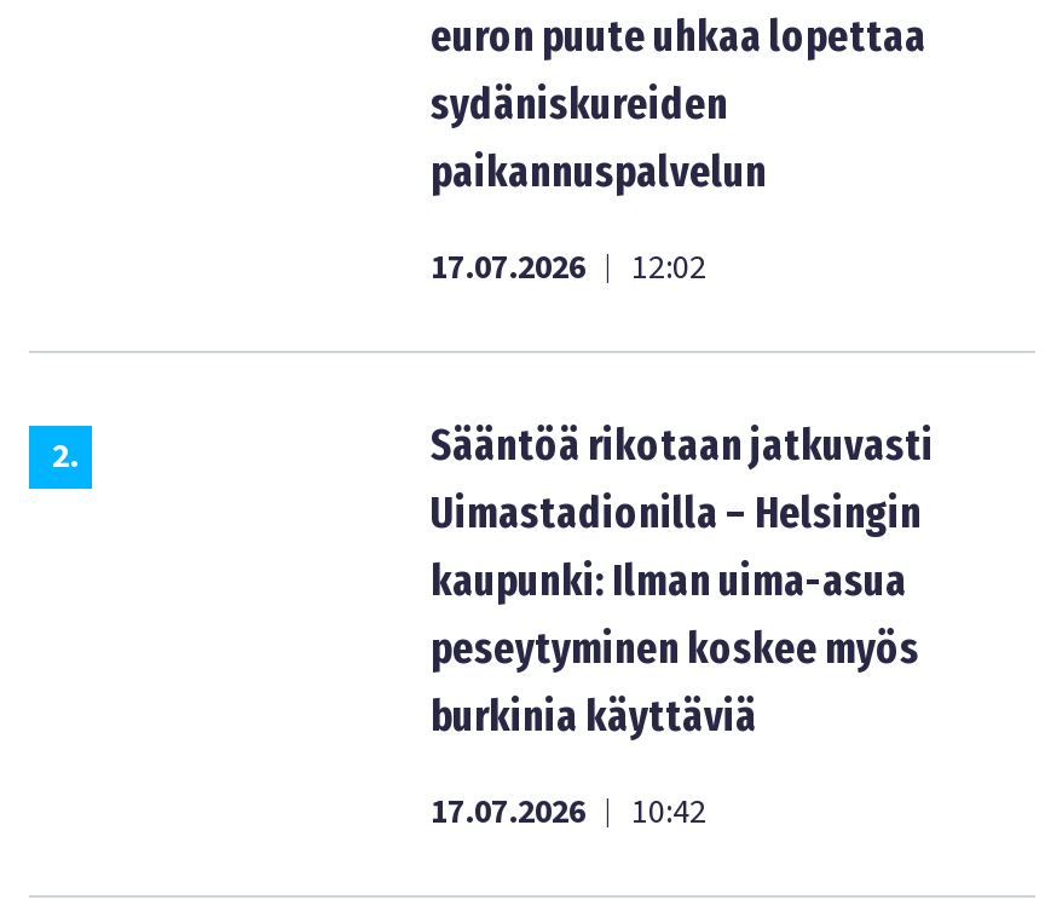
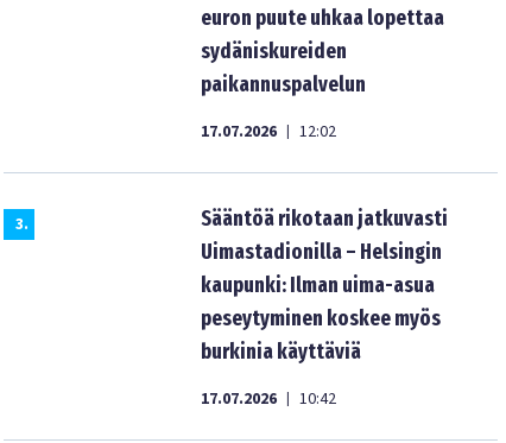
- 2.
+ 3.
